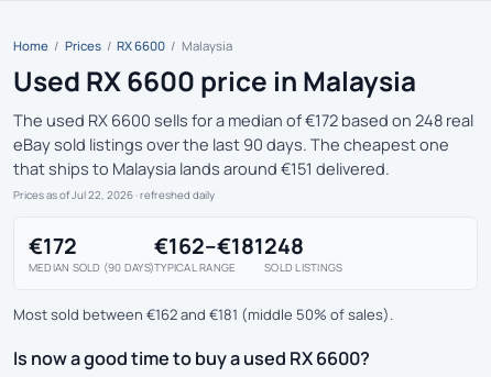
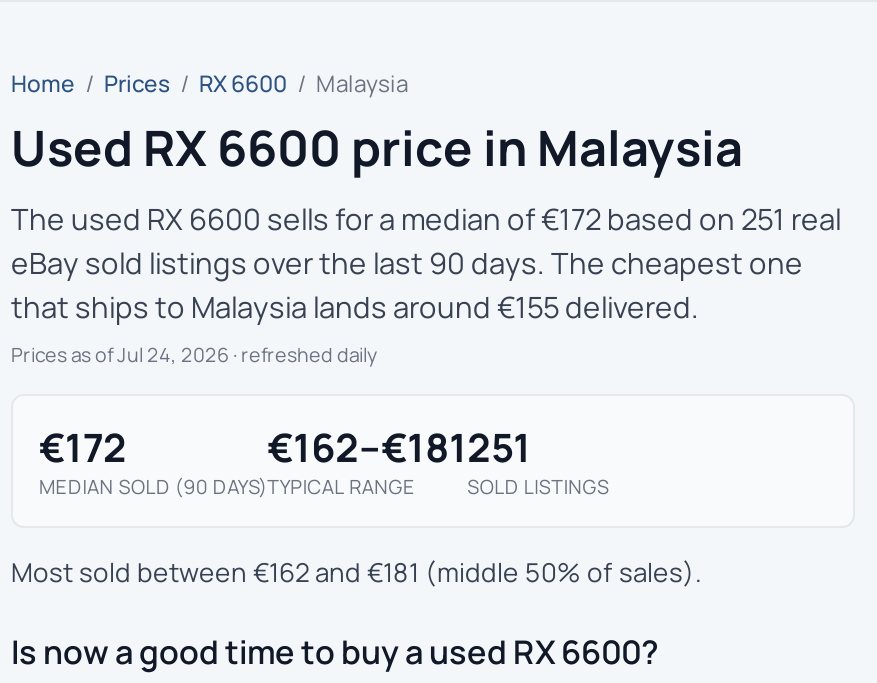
- The used RX 6600 sells for a median of €172 based on 248 real
+ The used RX 6600 sells for a median of €172 based on 251 real

- that ships to Malaysia lands around €151 delivered.
+ that ships to Malaysia lands around €155 delivered.

- Prices as of Jul 22, 2026 · refreshed daily
+ Prices as of Jul 24, 2026 · refreshed daily

- €162–€181 248
+ €162–€181 251
